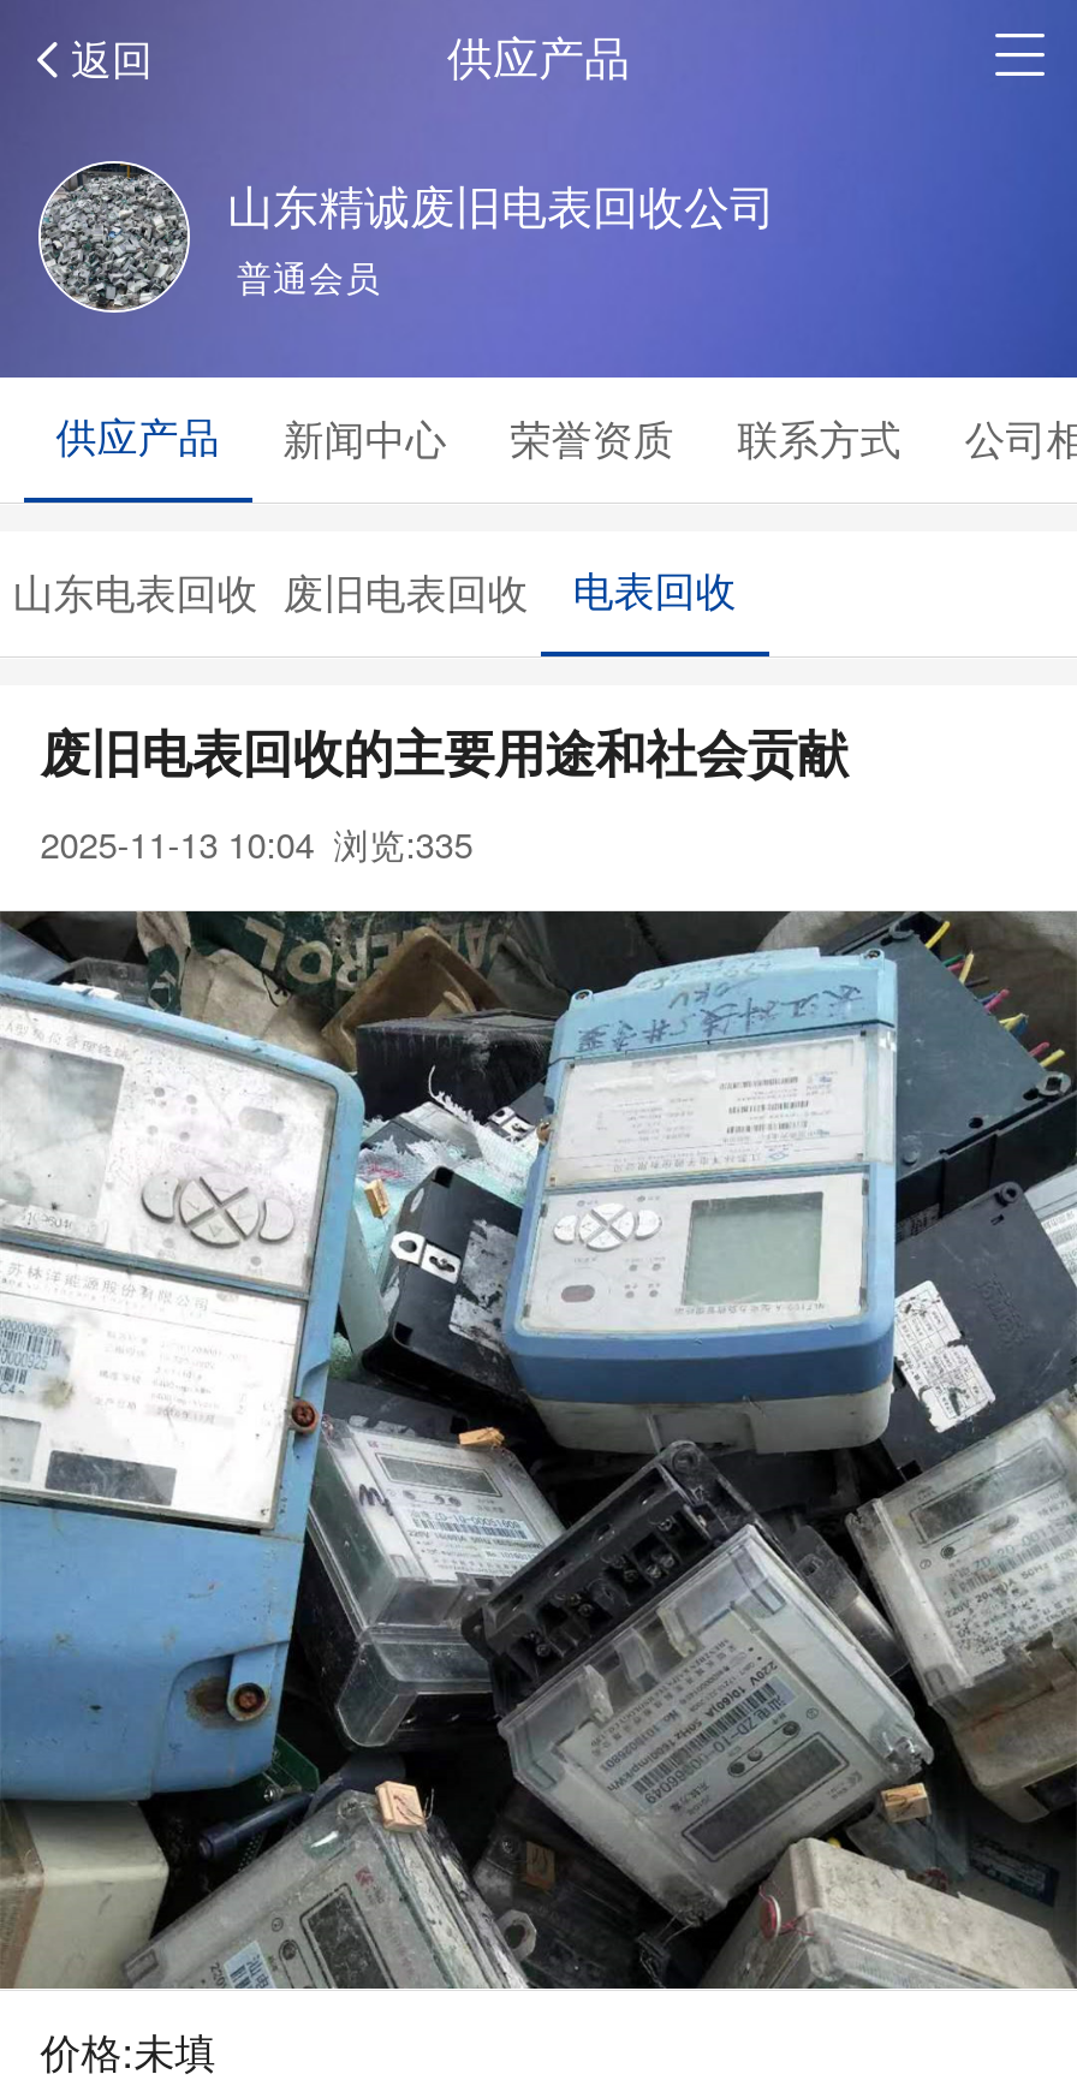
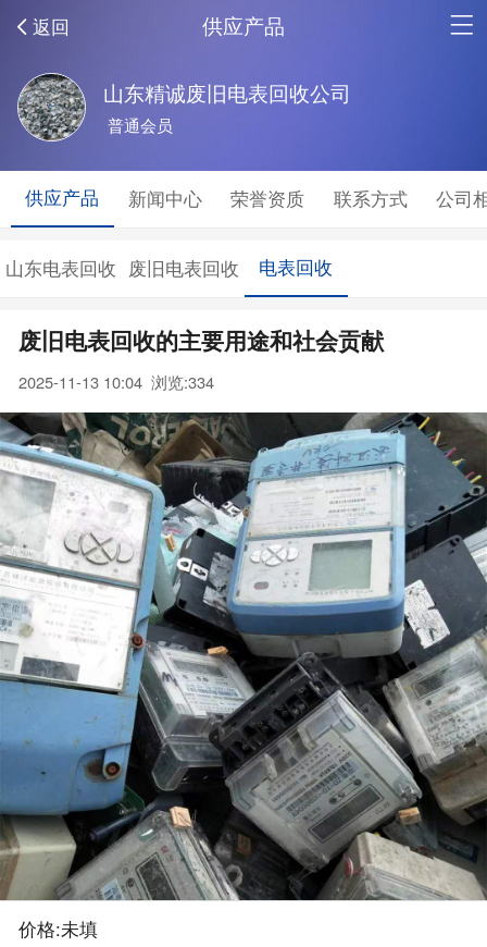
- 2025-11-13 10:04 浏览:335
+ 2025-11-13 10:04 浏览:334
